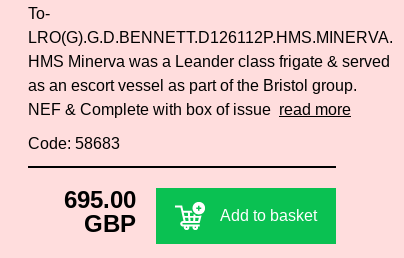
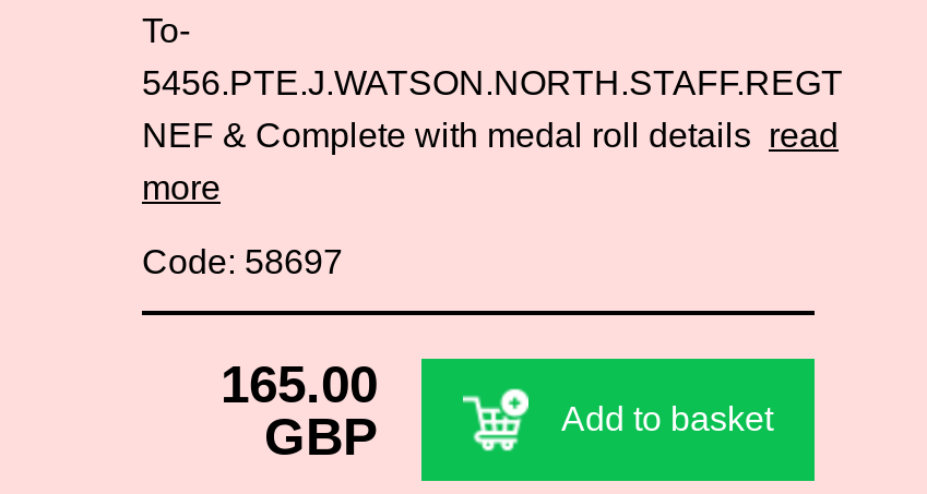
- LRO(G).G.D.BENNETT.D126112P.HMS.MINERVA.
- HMS Minerva was a Leander class frigate & served
- as an escort vessel as part of the Bristol group.
- NEF & Complete with box of issue read more
+ 5456.PTE.J.WATSON.NORTH.STAFF.REGT
+ NEF & Complete with medal roll details read
+ more

- Code: 58683
+ Code: 58697

- 695.00
+ 165.00
